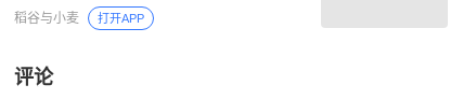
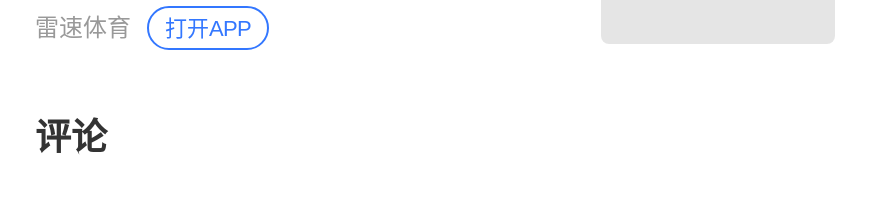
- 稻谷与小麦
+ 雷速体育
